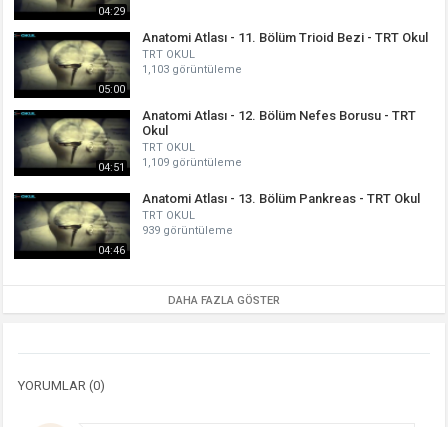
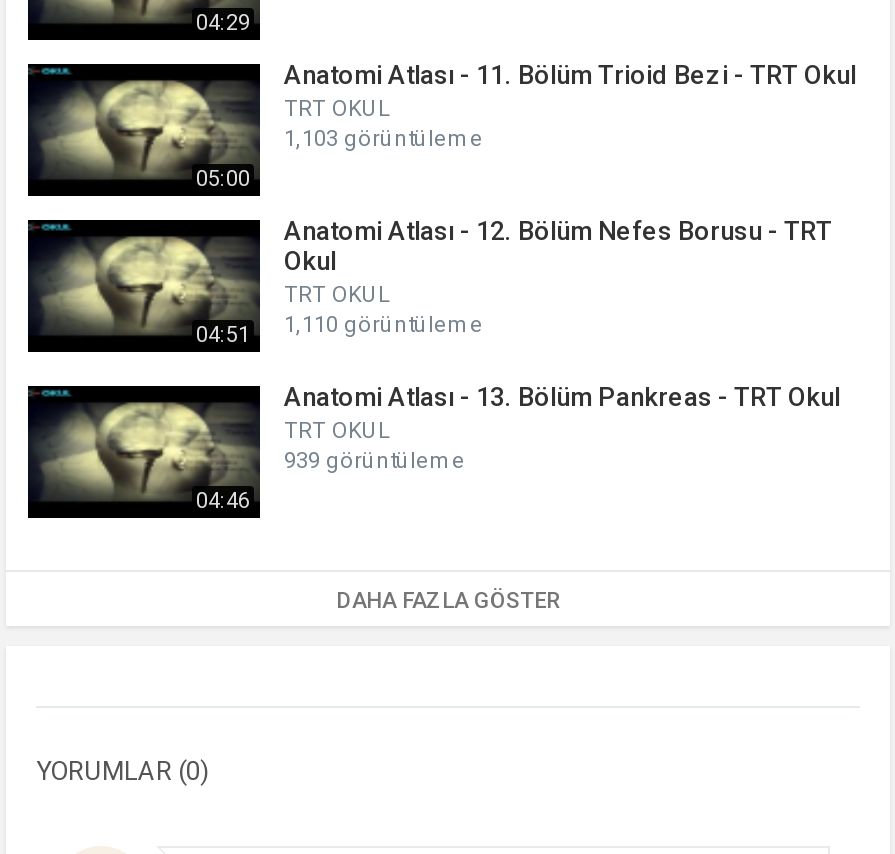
- 04:51 1,109 görüntüleme
+ 04:51 1,110 görüntüleme
